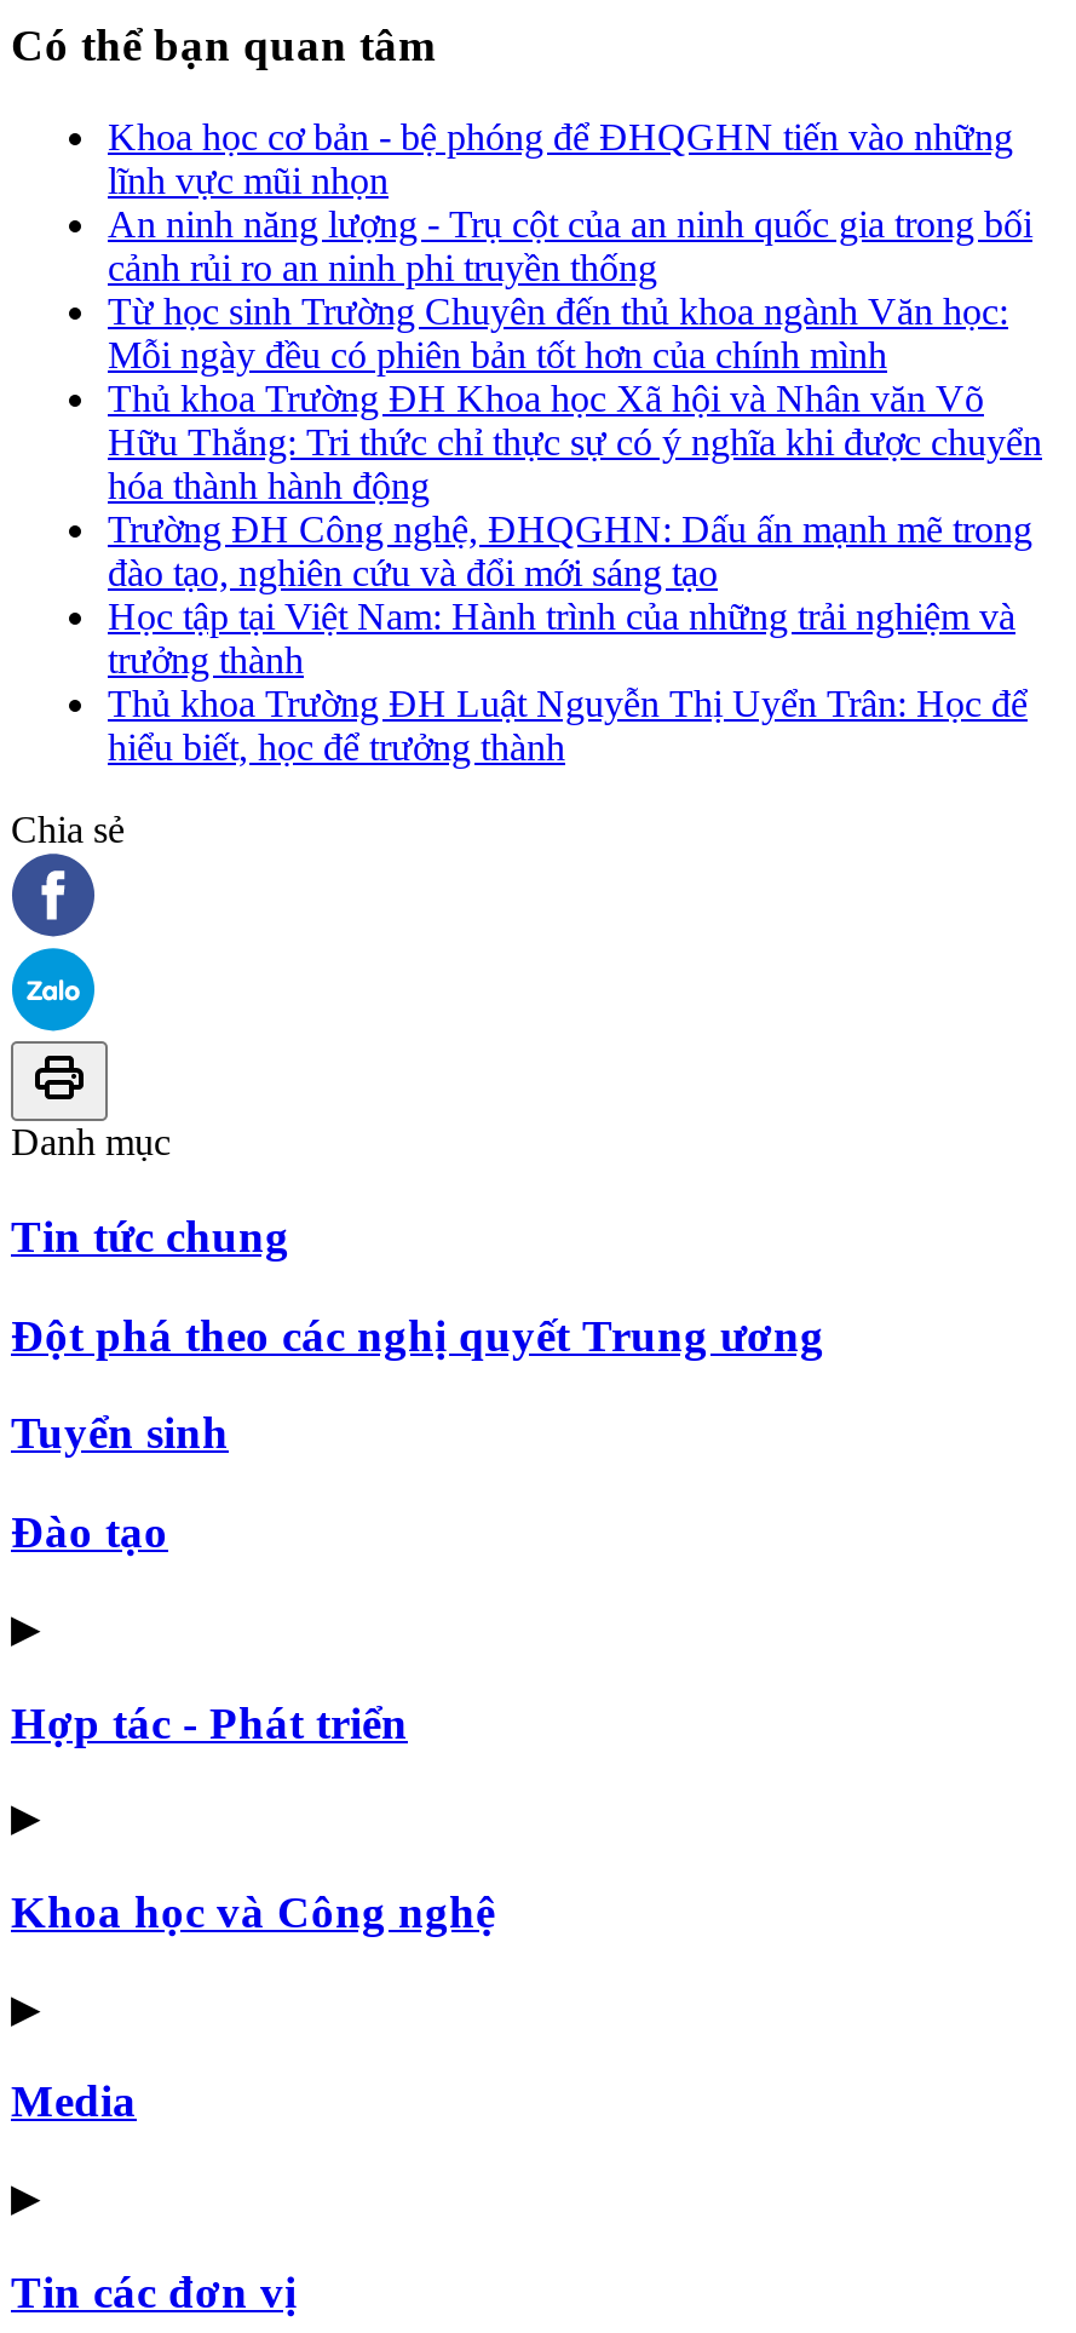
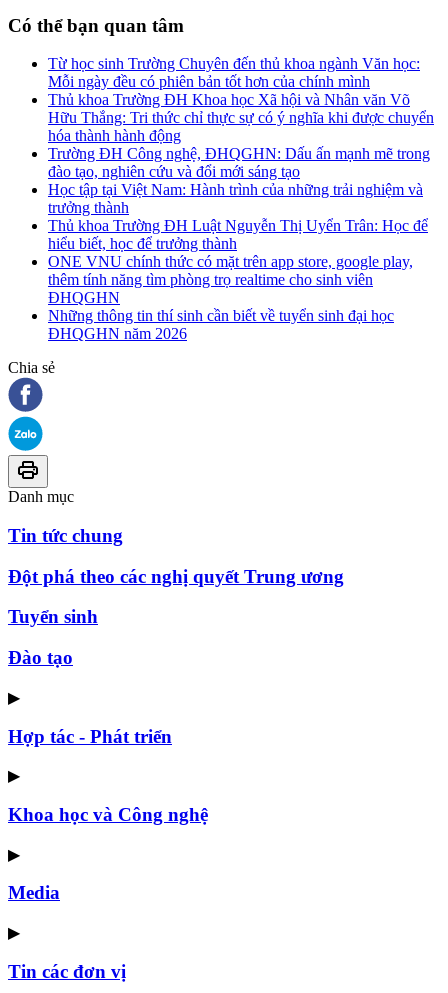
- Khoa học cơ bản - bệ phóng để ĐHQGHN tiến vào những
- lĩnh vực mũi nhọn
- An ninh năng lượng - Trụ cột của an ninh quốc gia trong bối
- cảnh rủi ro an ninh phi truyền thống

moved up: Từ học sinh Trường Chuyên đến thủ khoa ngành Văn học: | Mỗi ngày đều có phiên bản tốt hơn của chính mình | Thủ khoa Trường ĐH Khoa học Xã hội và Nhân văn Võ | ... | Thủ khoa Trường ĐH Luật Nguyễn Thị Uyển Trân: Học để | hiểu biết, học để trưởng thành

+ ONE VNU chính thức có mặt trên app store, google play,
+ thêm tính năng tìm phòng trọ realtime cho sinh viên
+ ĐHQGHN
+ Những thông tin thí sinh cần biết về tuyển sinh đại học
+ ĐHQGHN năm 2026
